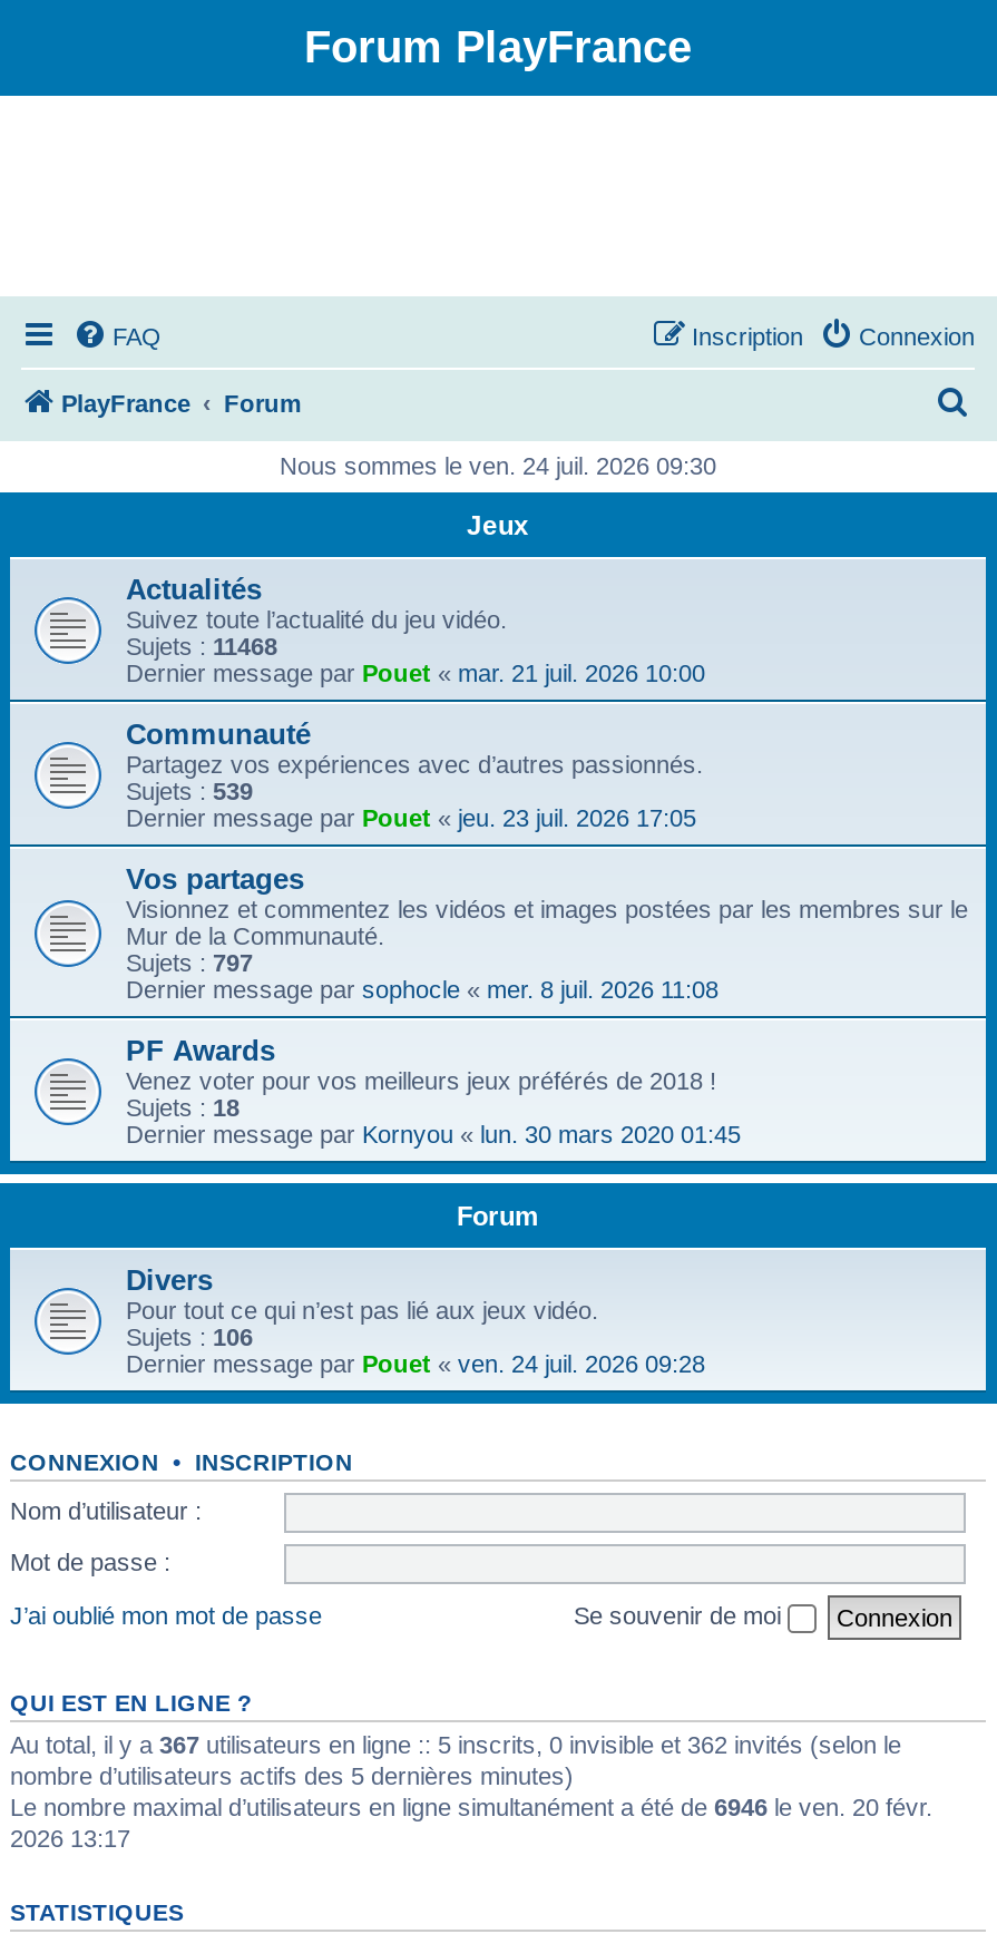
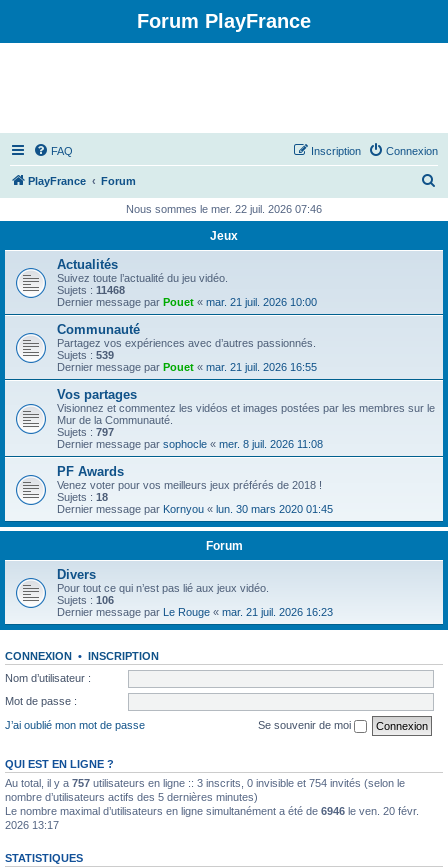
- Nous sommes le ven. 24 juil. 2026 09:30
+ Nous sommes le mer. 22 juil. 2026 07:46

- Dernier message par Pouet «jeu. 23 juil. 2026 17:05
+ Dernier message par Pouet «mar. 21 juil. 2026 16:55

- Dernier message par Pouet «ven. 24 juil. 2026 09:28
+ Dernier message par Le Rouge «mar. 21 juil. 2026 16:23

- Au total, il y a 367 utilisateurs en ligne :: 5 inscrits, 0 invisible et 362 invités (selon le
+ Au total, il y a 757 utilisateurs en ligne :: 3 inscrits, 0 invisible et 754 invités (selon le
